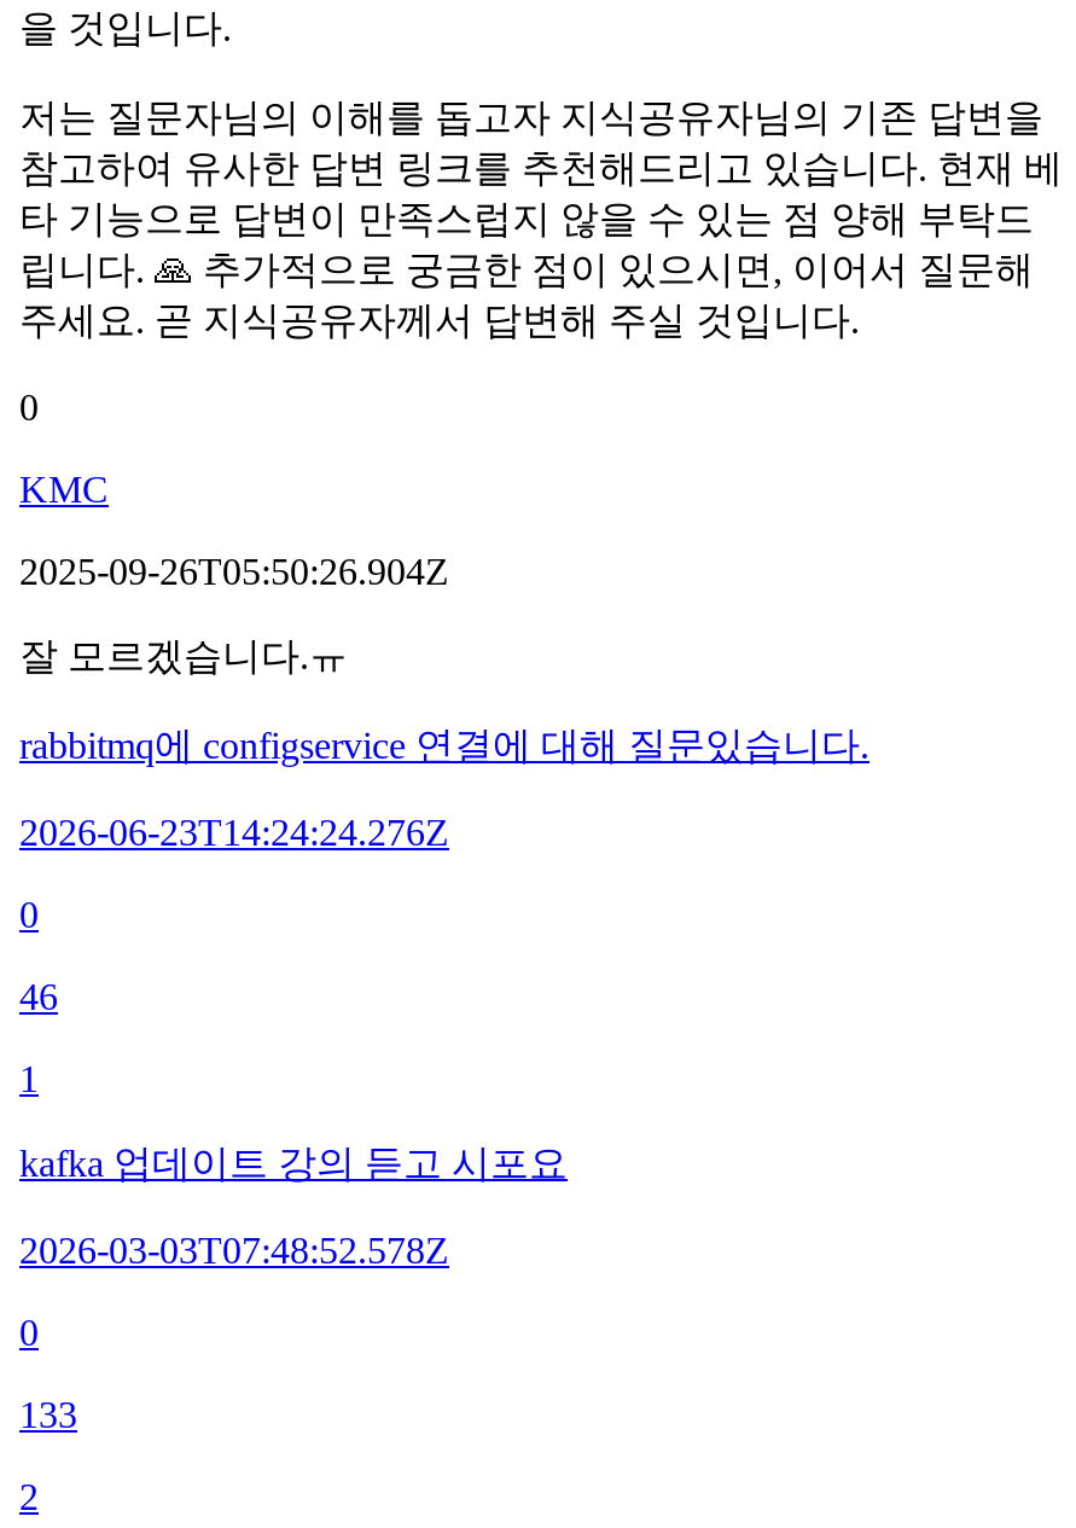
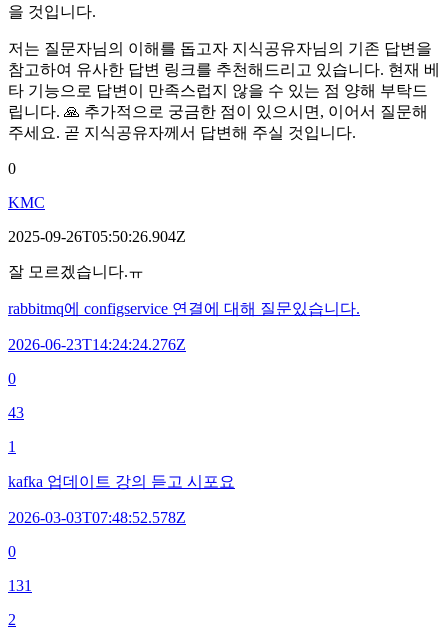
- 46
+ 43

- 133
+ 131
